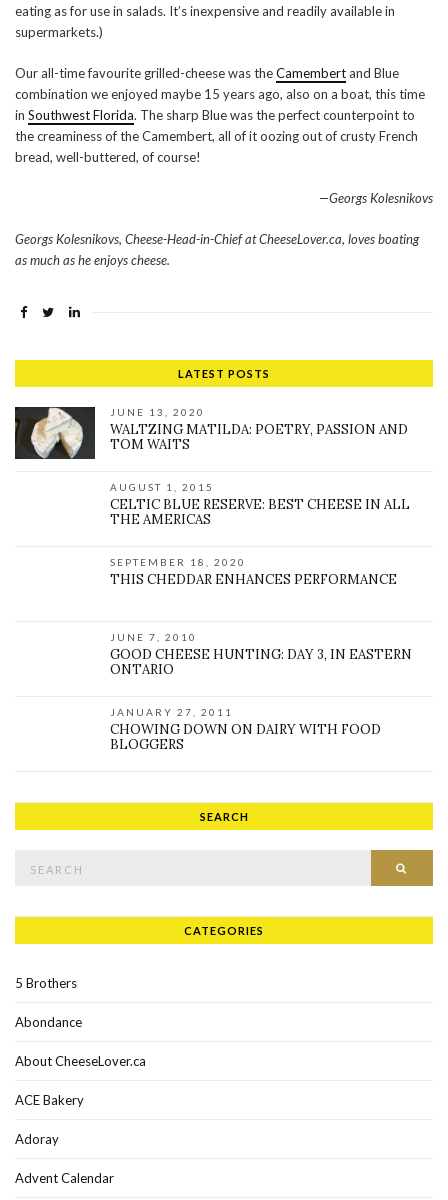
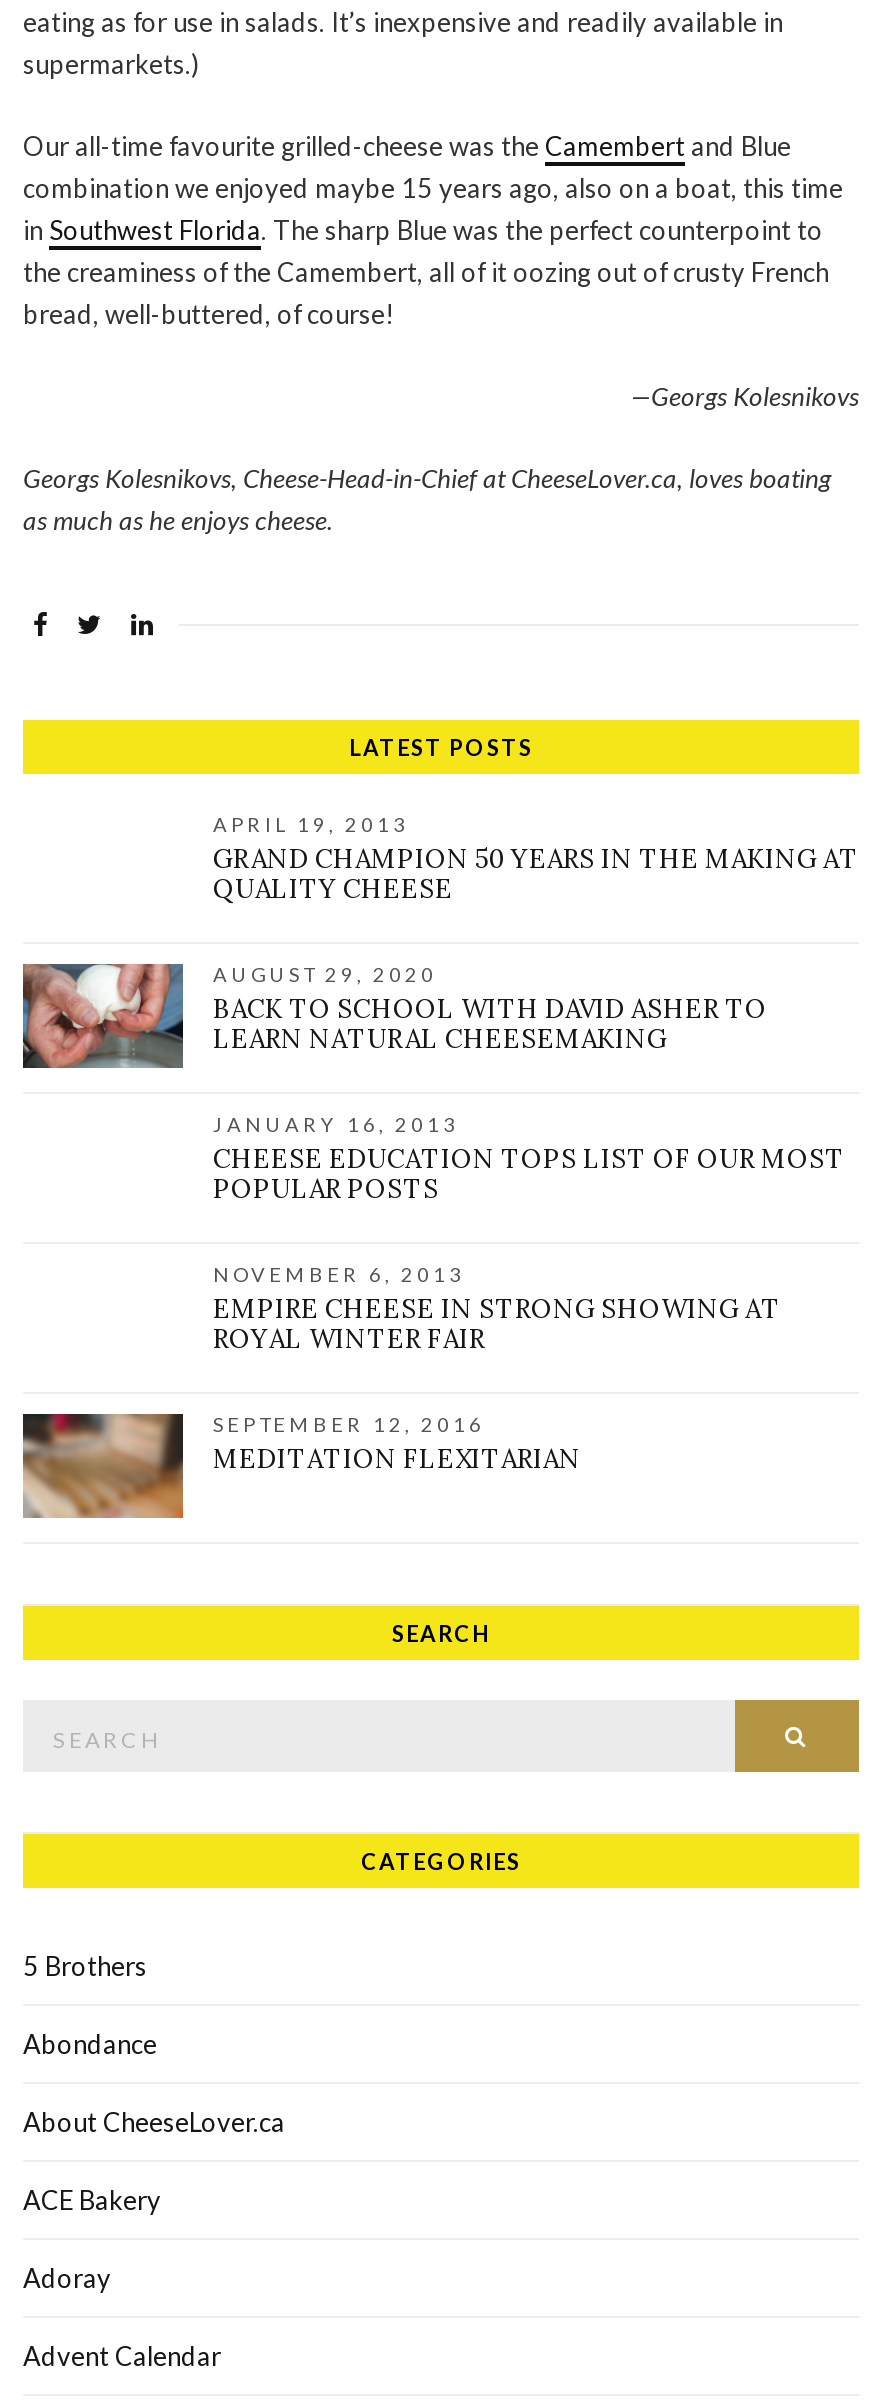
+ [image]

+ [image]

- [image]

- JUNE 13, 2020
- WALTZING MATILDA: POETRY, PASSION AND
- TOM WAITS
+ APRIL 19, 2013
+ GRAND CHAMPION 50 YEARS IN THE MAKING AT
+ QUALITY CHEESE

- AUGUST 1, 2015
- CELTIC BLUE RESERVE: BEST CHEESE IN ALL
- THE AMERICAS
+ AUGUST 29, 2020
+ BACK TO SCHOOL WITH DAVID ASHER TO
+ LEARN NATURAL CHEESEMAKING

- SEPTEMBER 18, 2020
- THIS CHEDDAR ENHANCES PERFORMANCE
+ JANUARY 16, 2013
+ CHEESE EDUCATION TOPS LIST OF OUR MOST
+ POPULAR POSTS

- JUNE 7, 2010
- GOOD CHEESE HUNTING: DAY 3, IN EASTERN
- ONTARIO
+ NOVEMBER 6, 2013
+ EMPIRE CHEESE IN STRONG SHOWING AT
+ ROYAL WINTER FAIR

- JANUARY 27, 2011
- CHOWING DOWN ON DAIRY WITH FOOD
- BLOGGERS
+ SEPTEMBER 12, 2016
+ MEDITATION FLEXITARIAN
